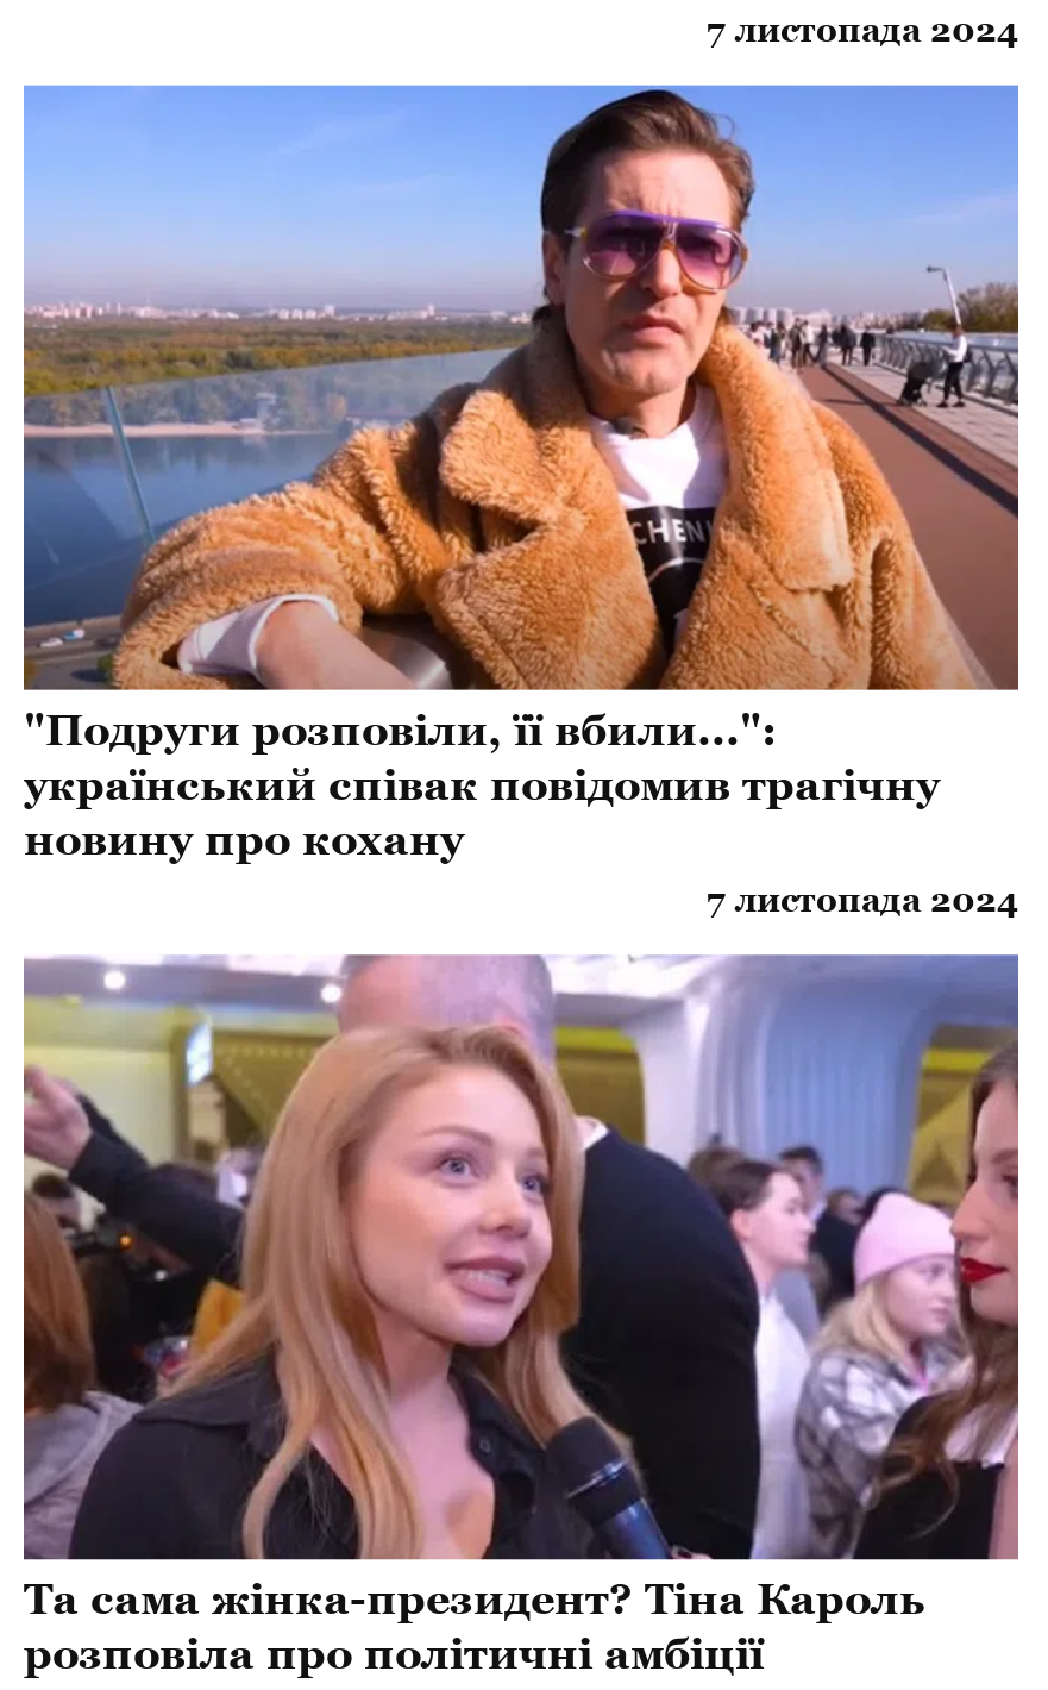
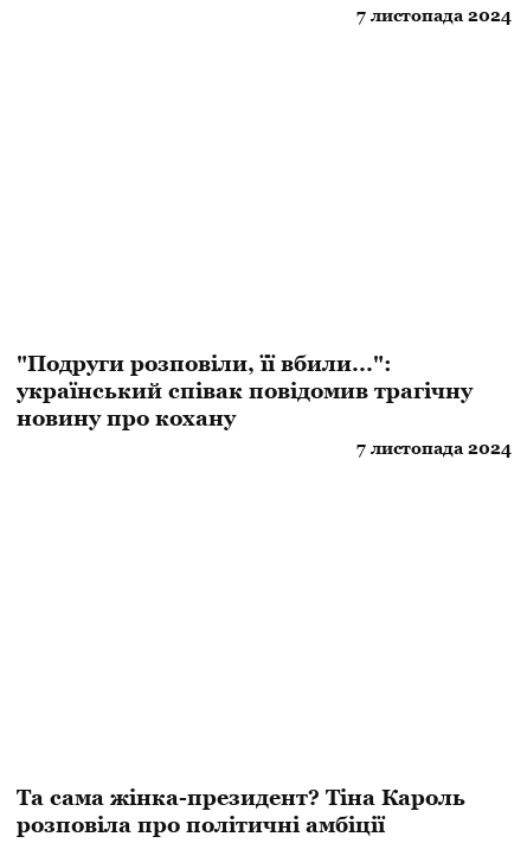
- [image]

- [image]
